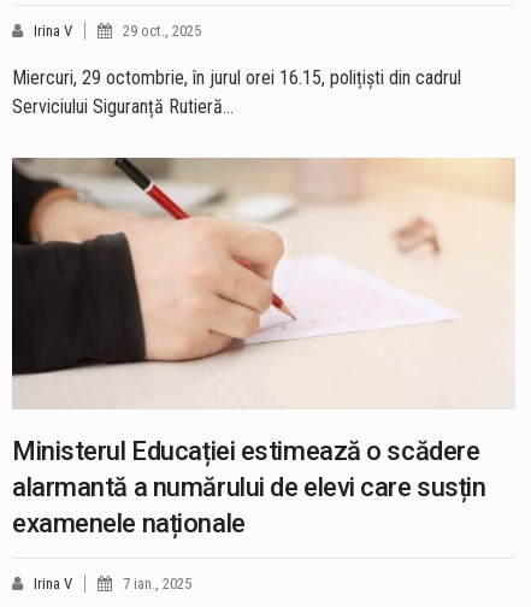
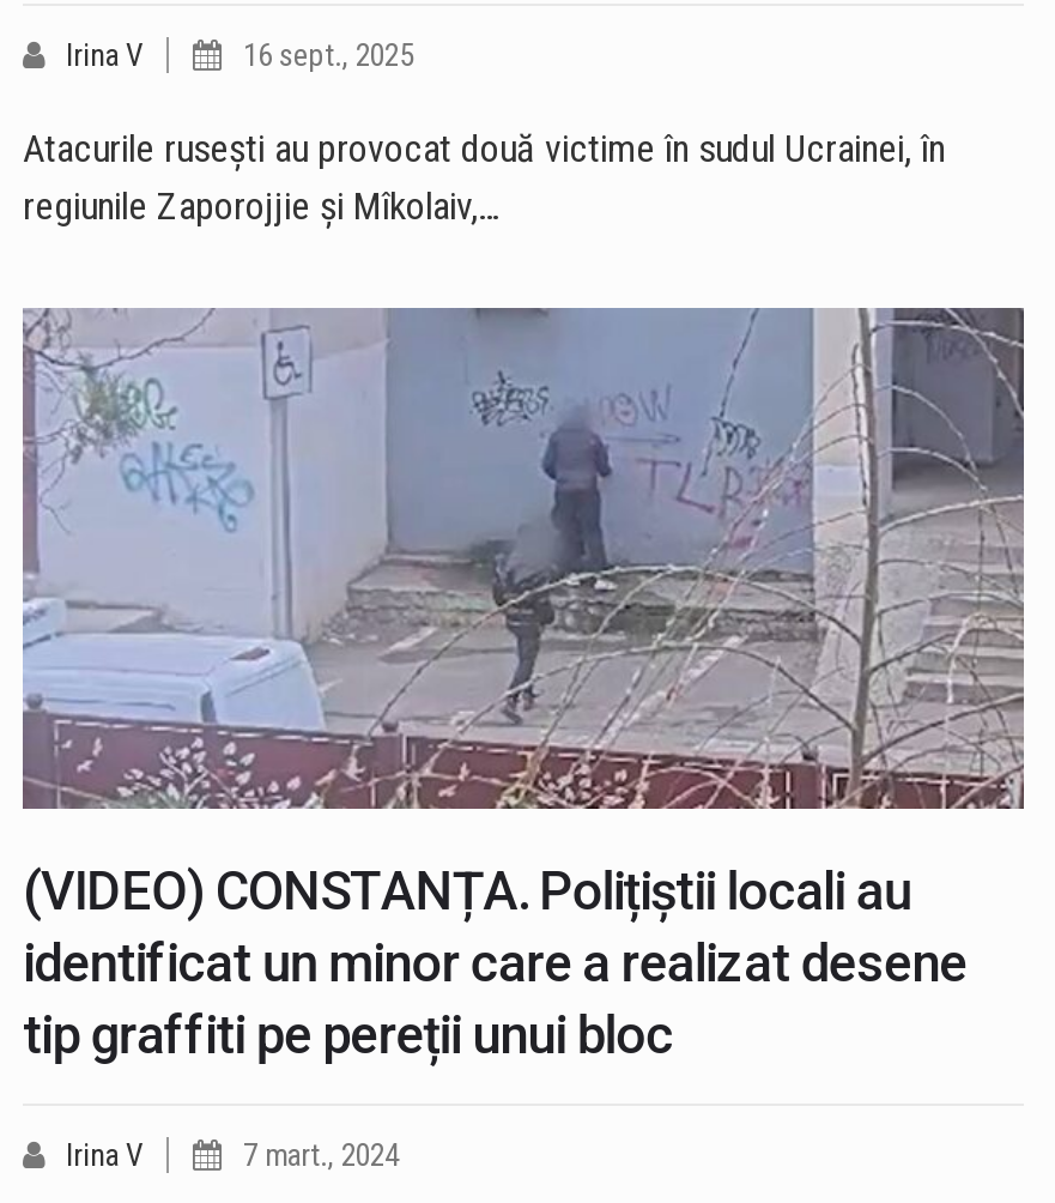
- 29 oct., 2025
+ 16 sept., 2025

- Miercuri, 29 octombrie, în jurul orei 16.15, polițiști din cadrul
- Serviciului Siguranță Rutieră…
+ Atacurile ruseşti au provocat două victime în sudul Ucrainei, în
+ regiunile Zaporojjie şi Mîkolaiv,…

- [image]
- Ministerul Educației estimează o scădere
- alarmantă a numărului de elevi care susțin
- examenele naționale
+ [image]
+ (VIDEO) CONSTANȚA. Polițiștii locali au
+ identificat un minor care a realizat desene
+ tip graffiti pe pereții unui bloc

- 7 ian., 2025
+ 7 mart., 2024
